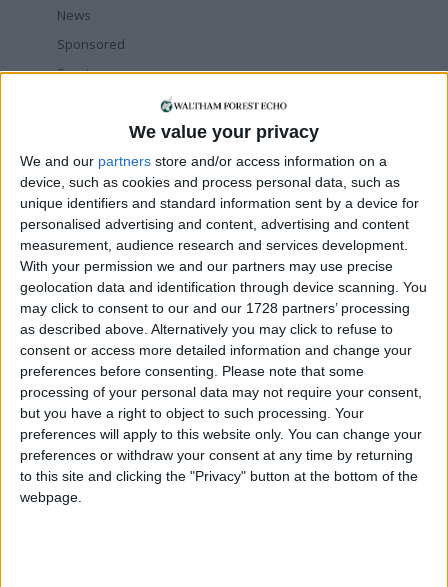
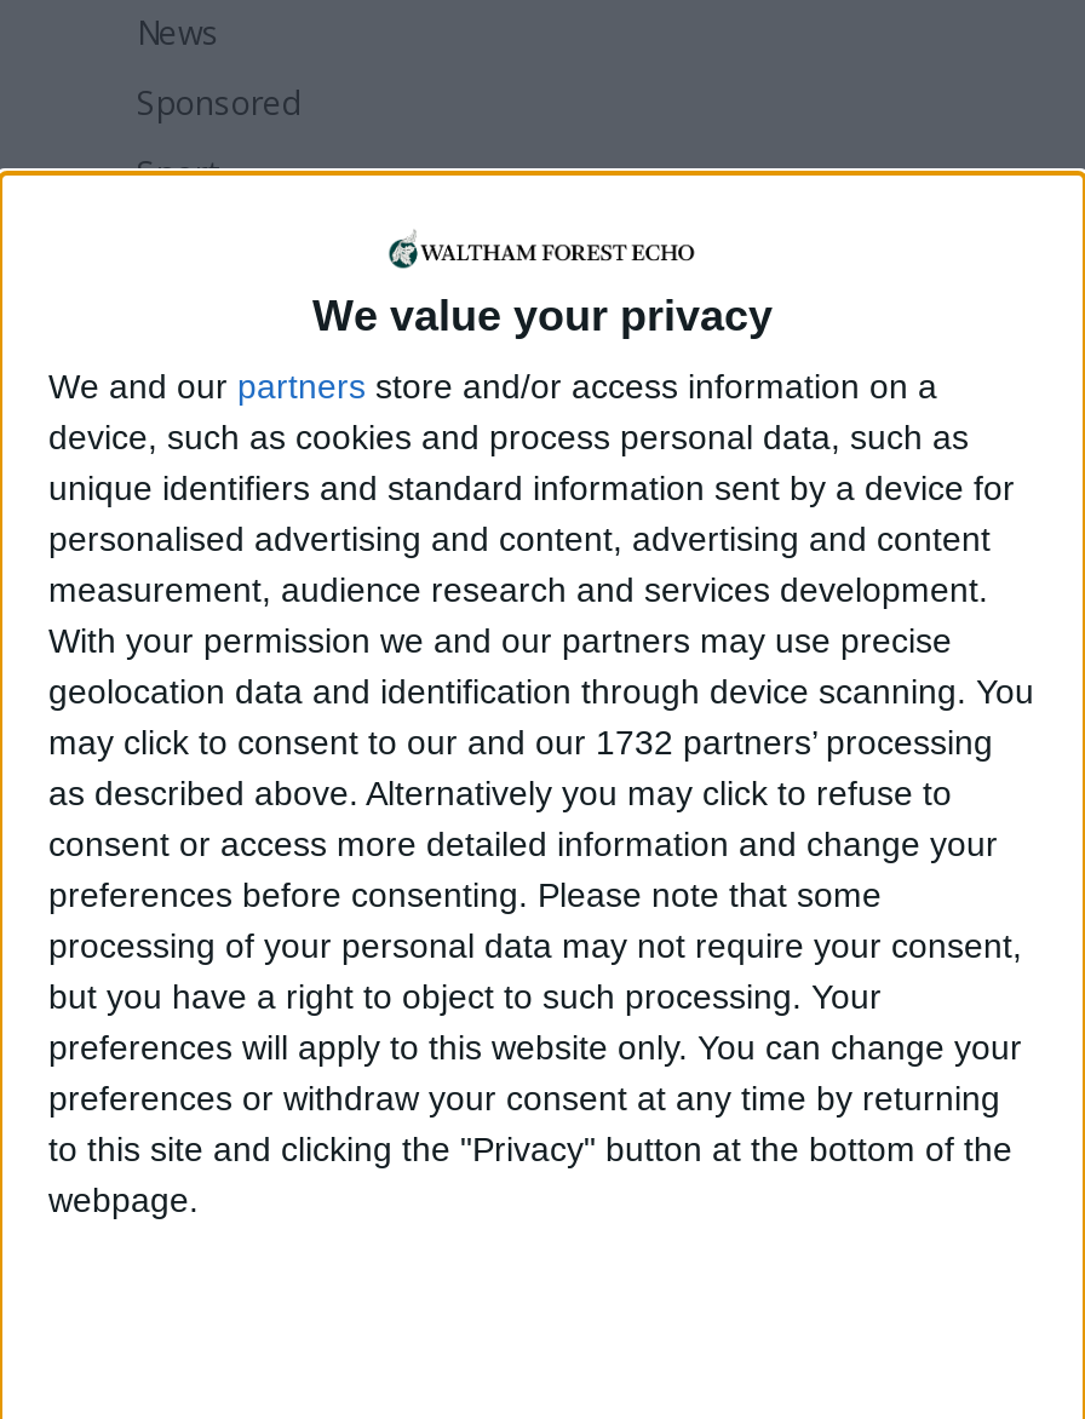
- may click to consent to our and our 1728 partners’ processing
+ may click to consent to our and our 1732 partners’ processing
